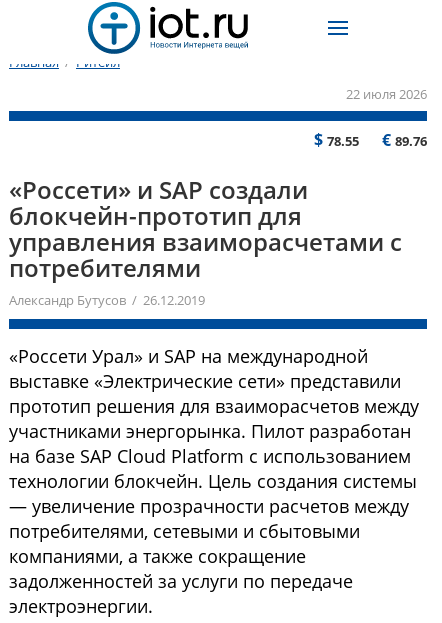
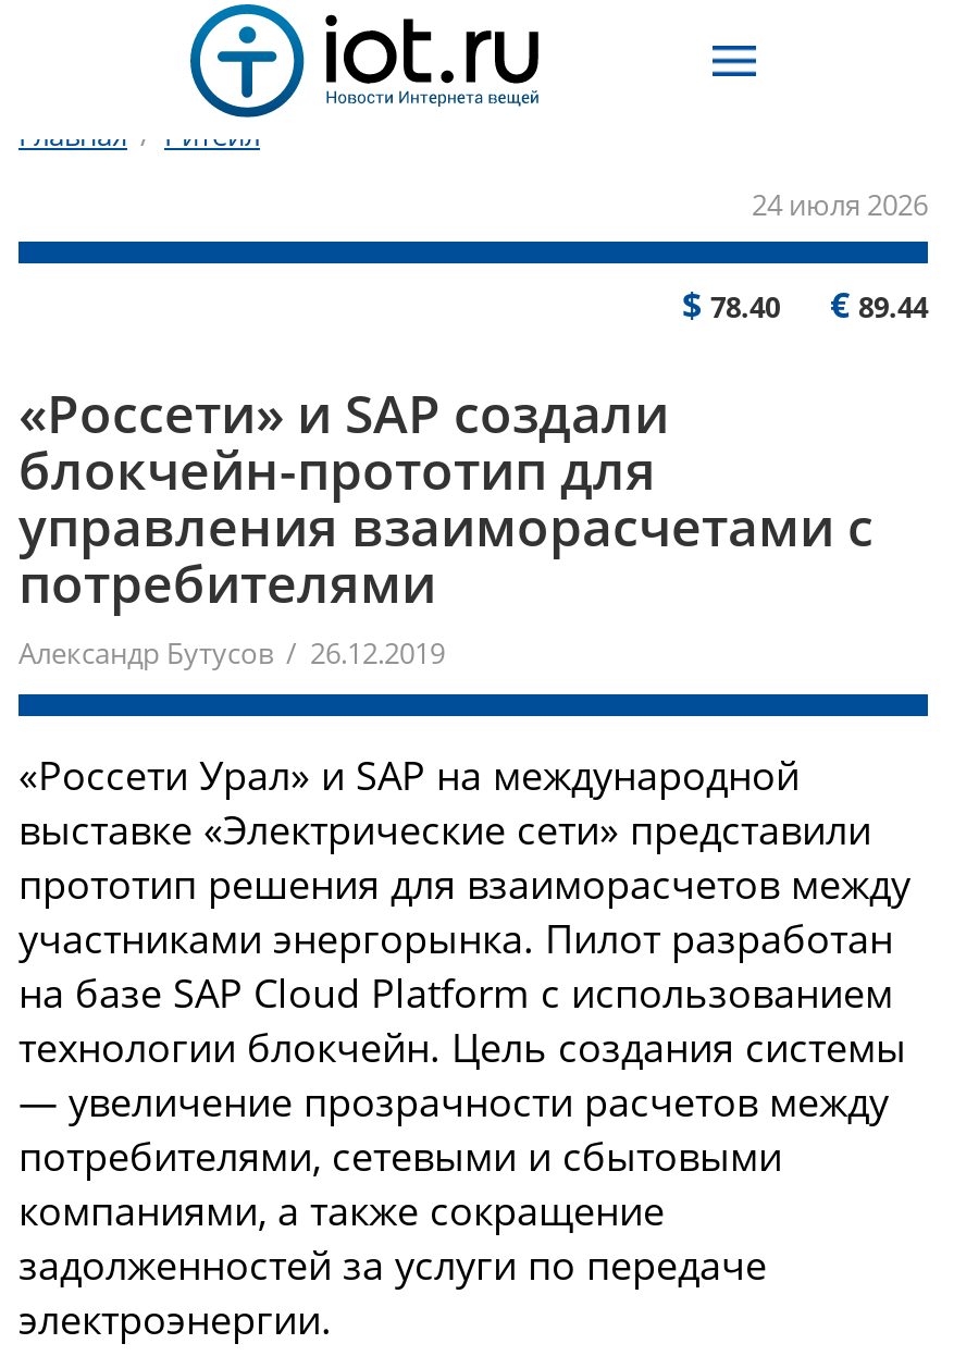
- 22 июля 2026
+ 24 июля 2026

- $78.55
+ $78.40

- €89.76
+ €89.44
